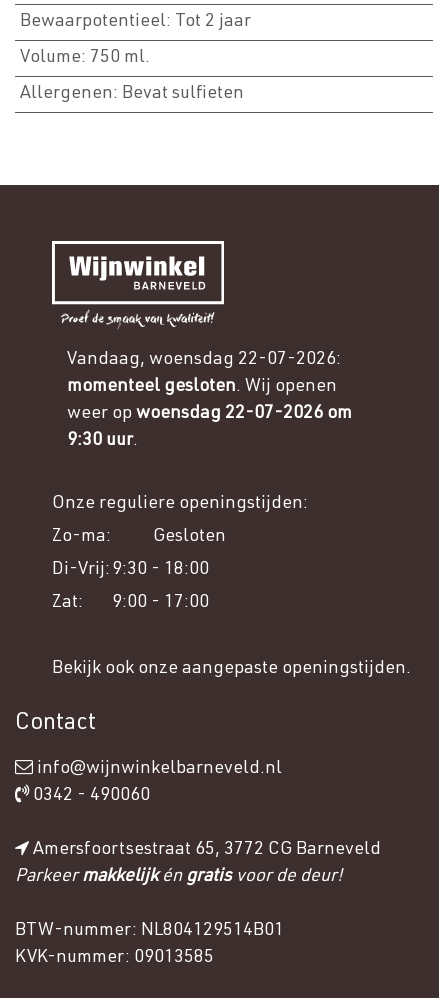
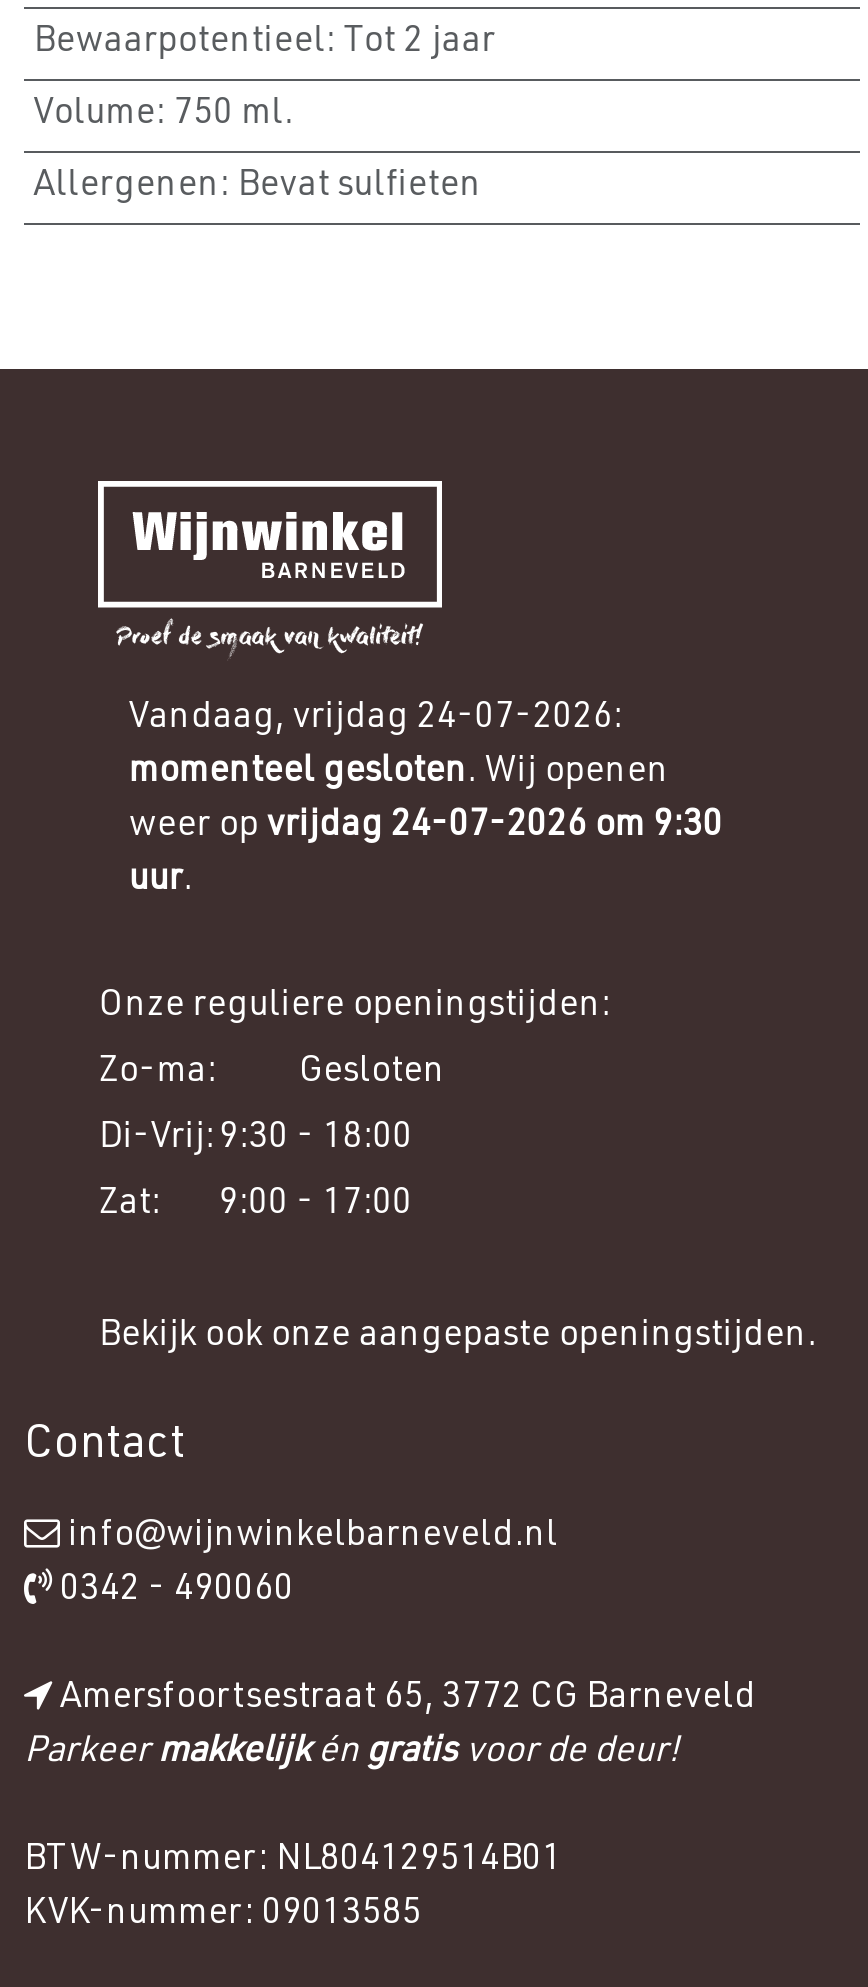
- Vandaag, woensdag 22-07-2026:
+ Vandaag, vrijdag 24-07-2026:

- weer op woensdag 22-07-2026 om
+ weer op vrijdag 24-07-2026 om 9:30

- 9:30 uur.
+ uur.
